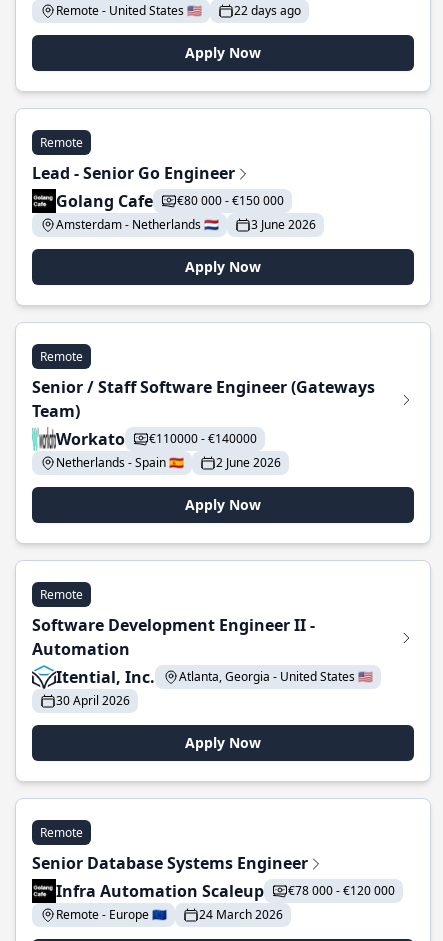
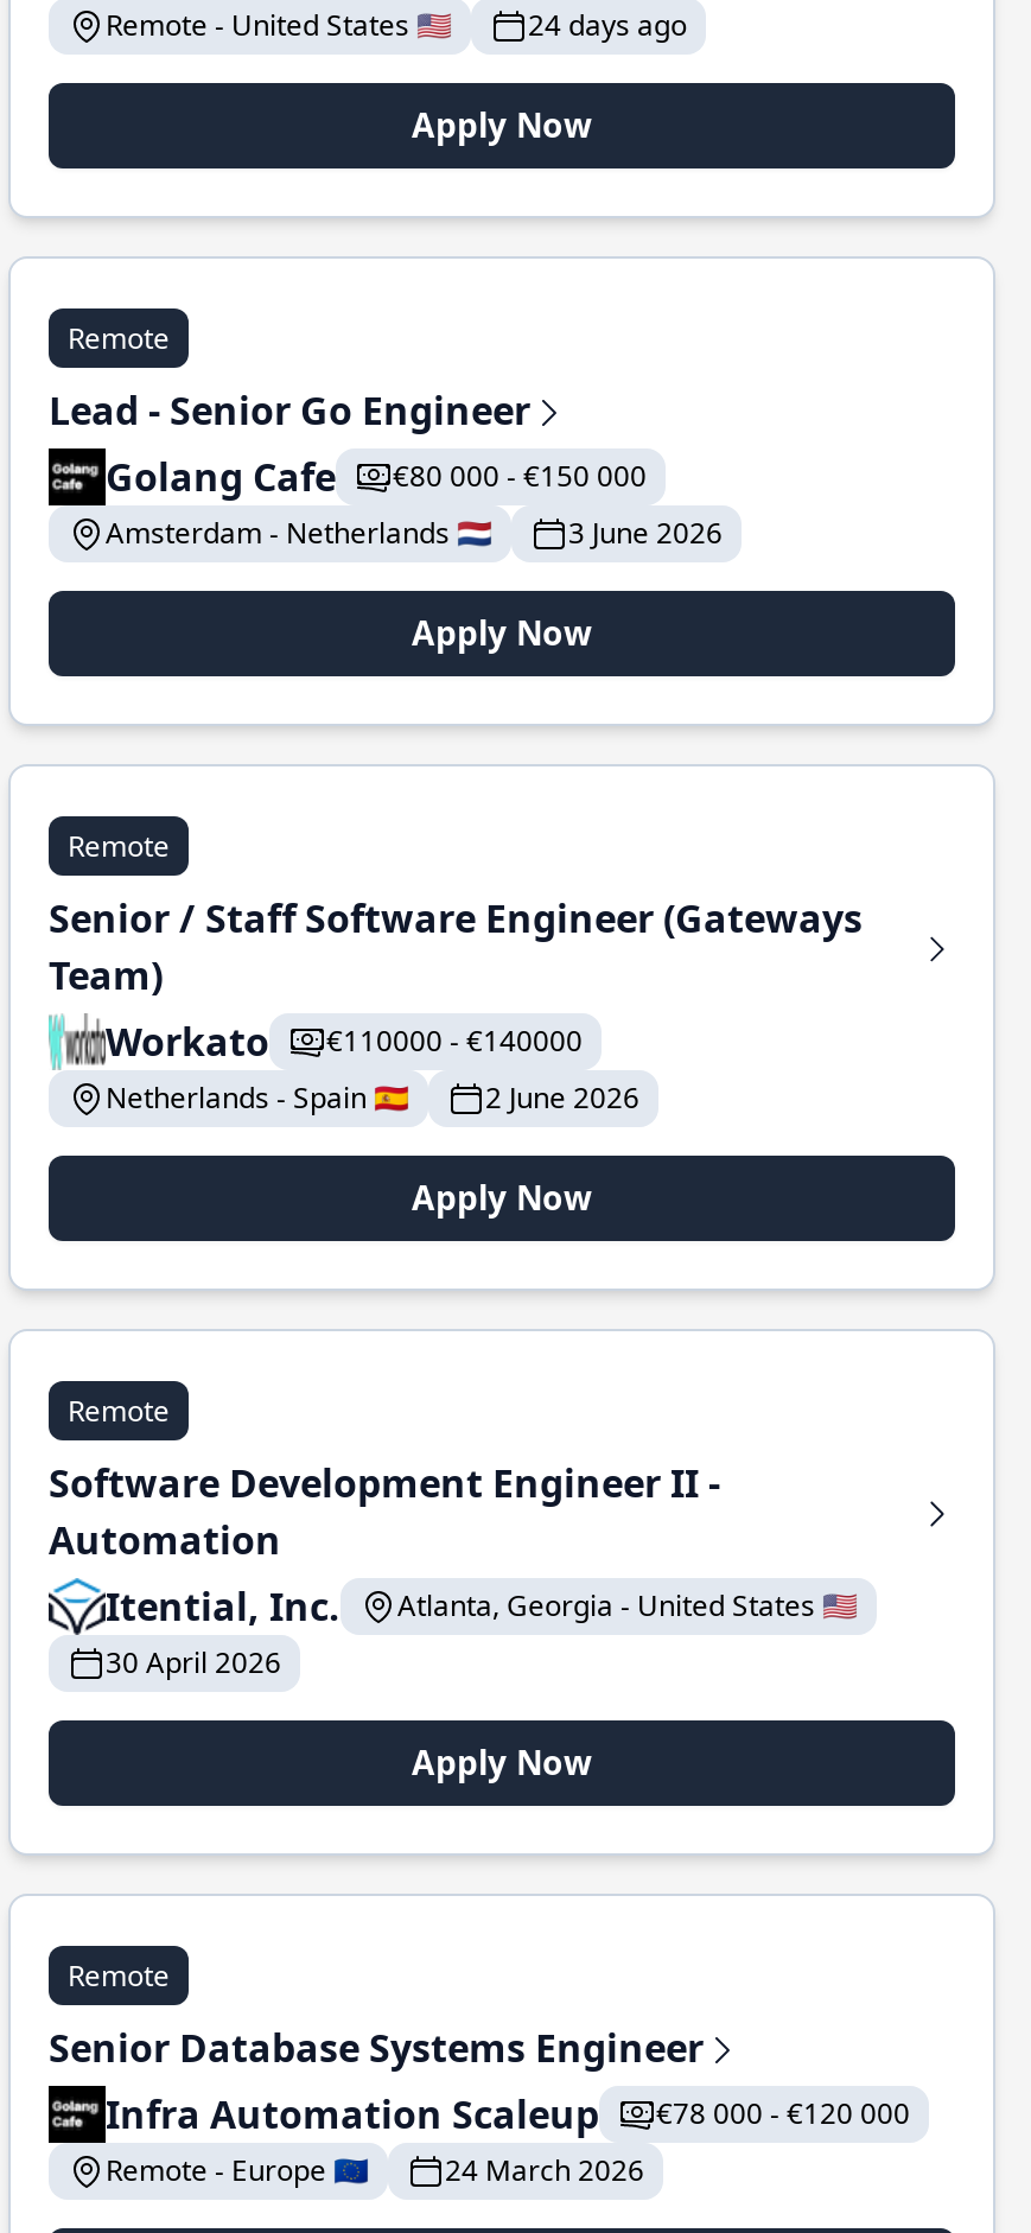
- 22 days ago
+ 24 days ago
